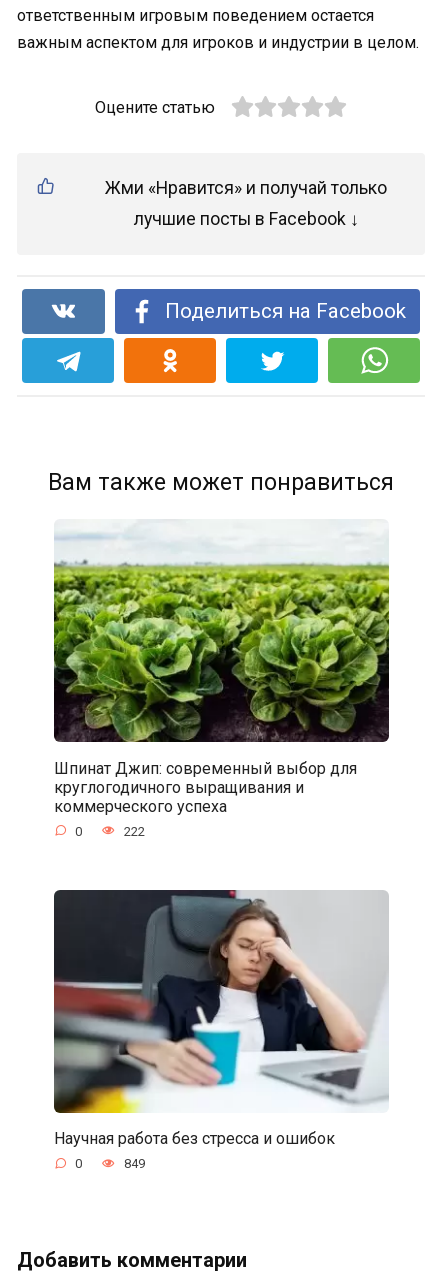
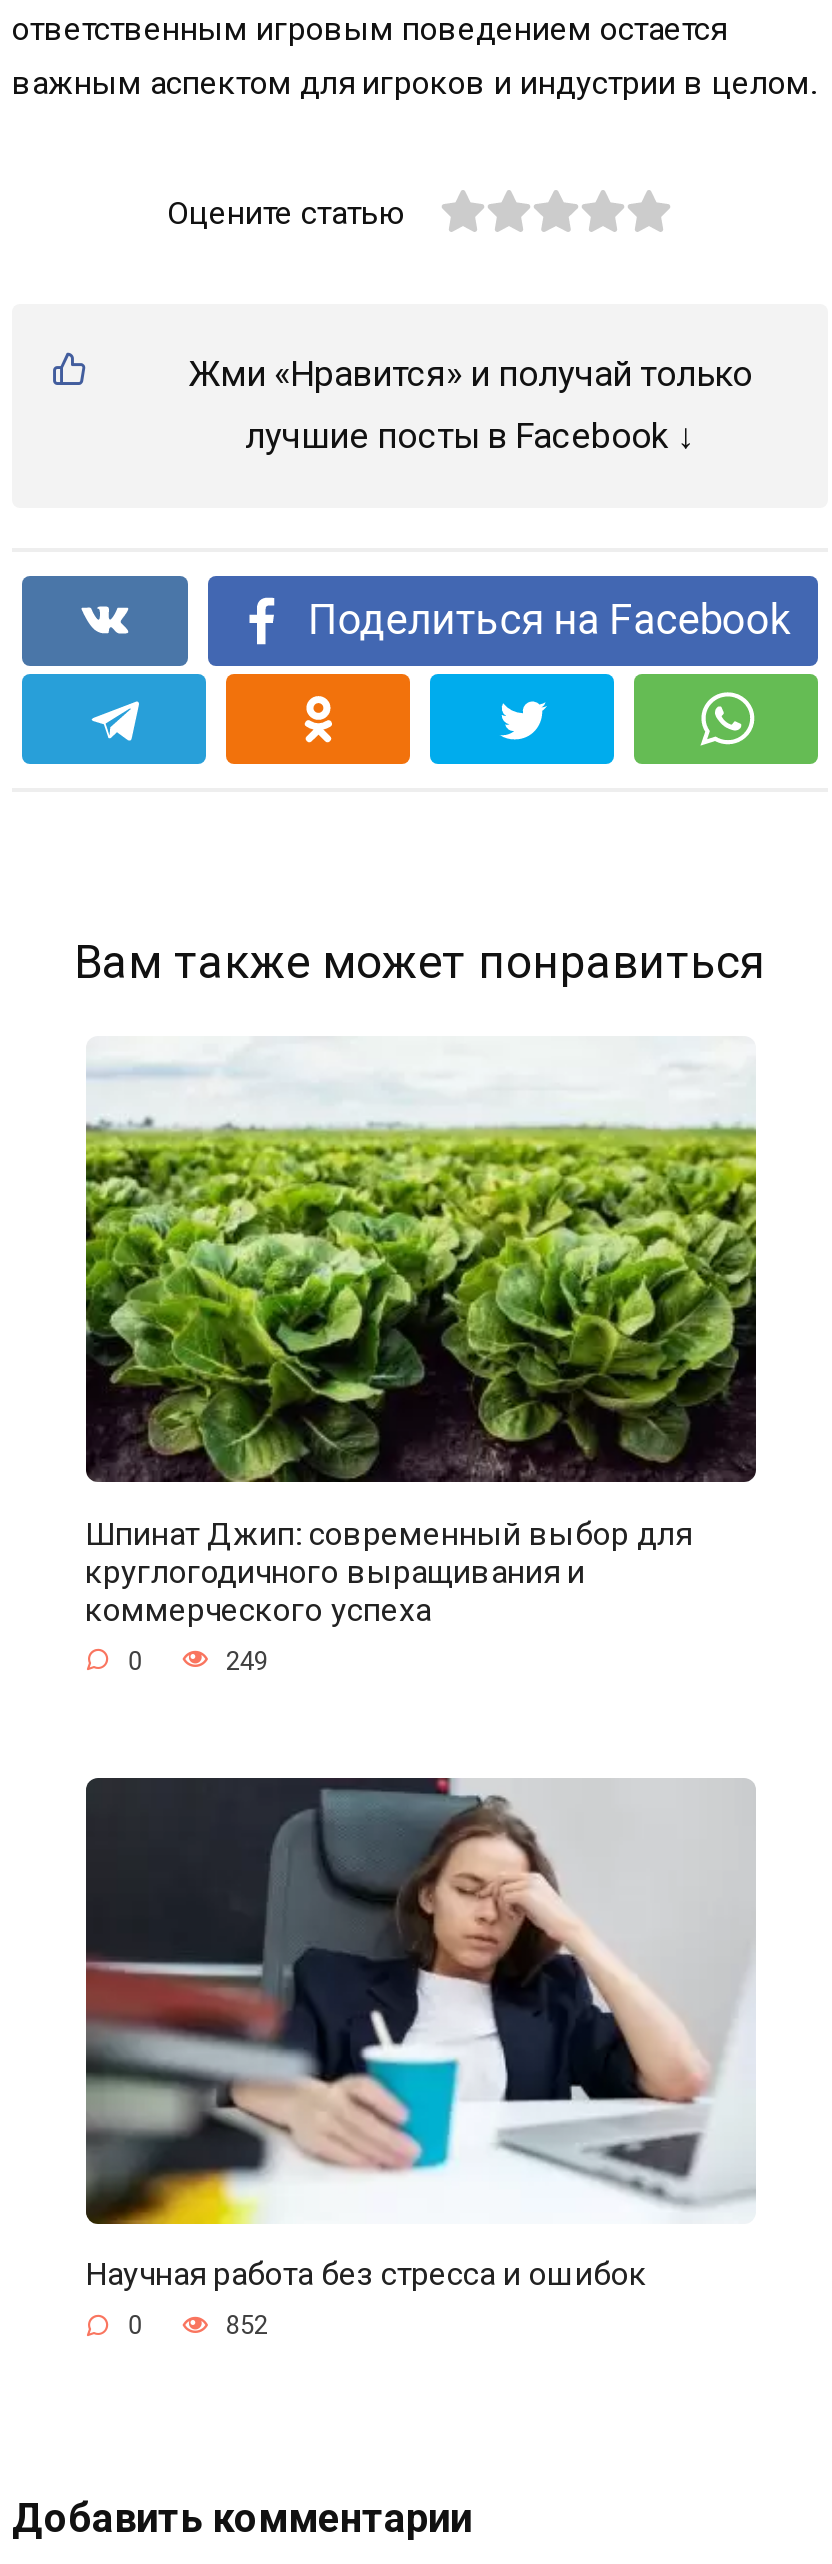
- 222
+ 249

- 849
+ 852
